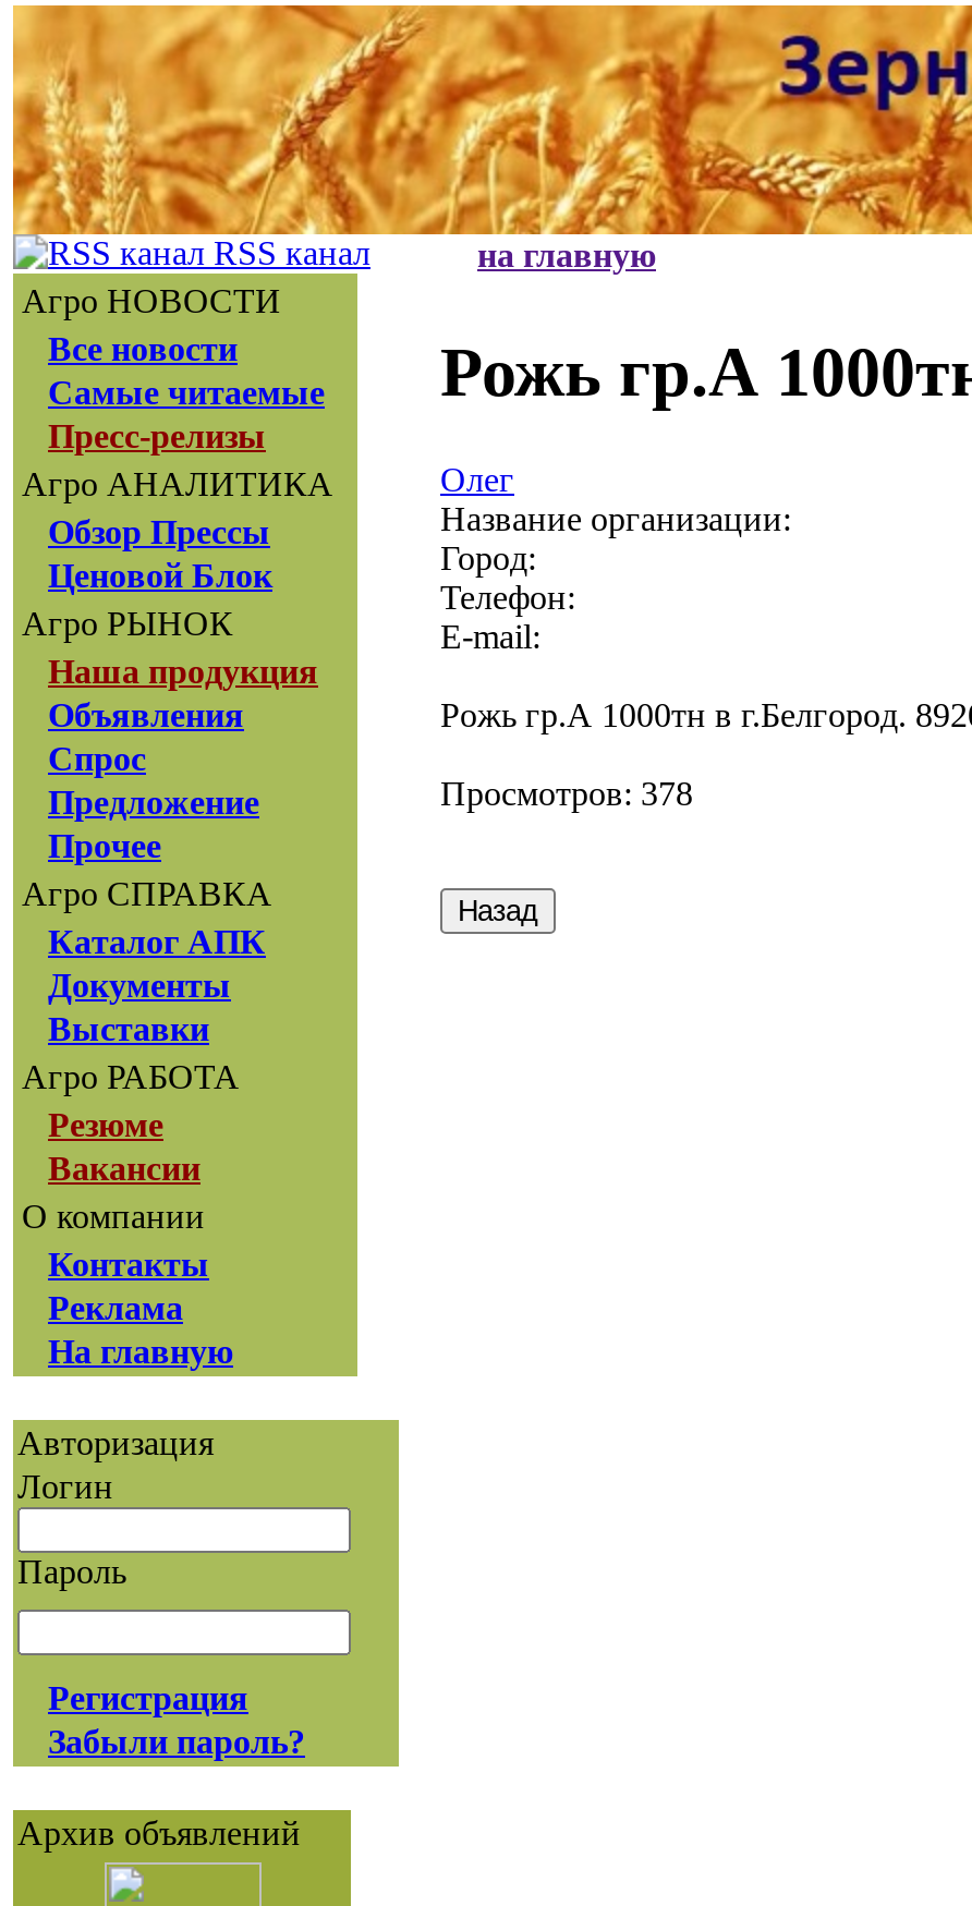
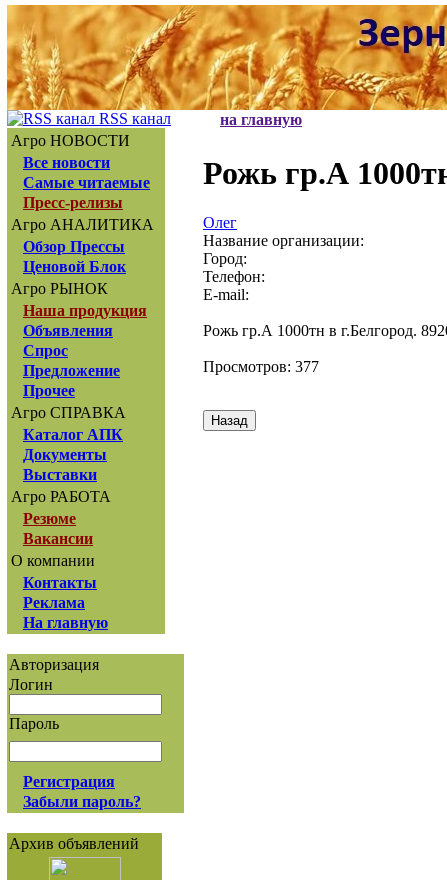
- Просмотров: 378
+ Просмотров: 377
